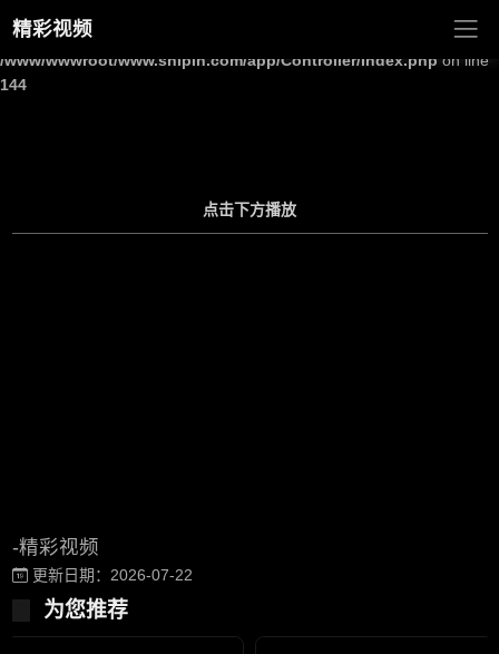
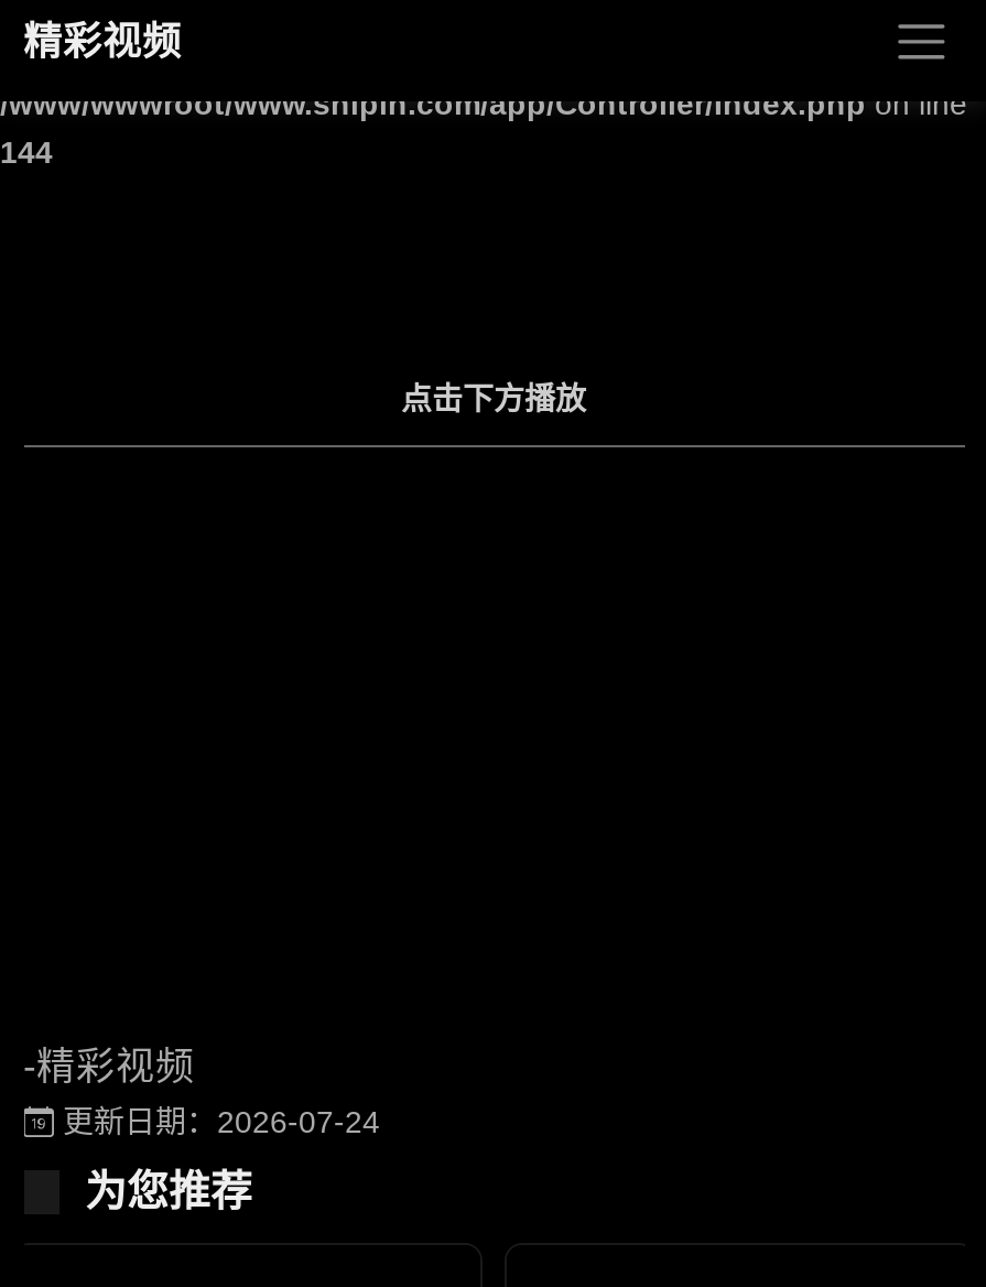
- 更新日期：2026-07-22
+ 更新日期：2026-07-24
